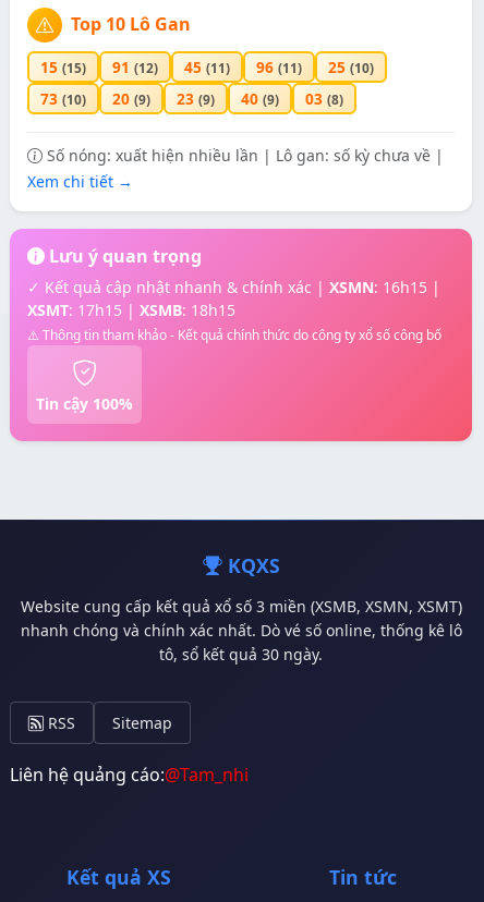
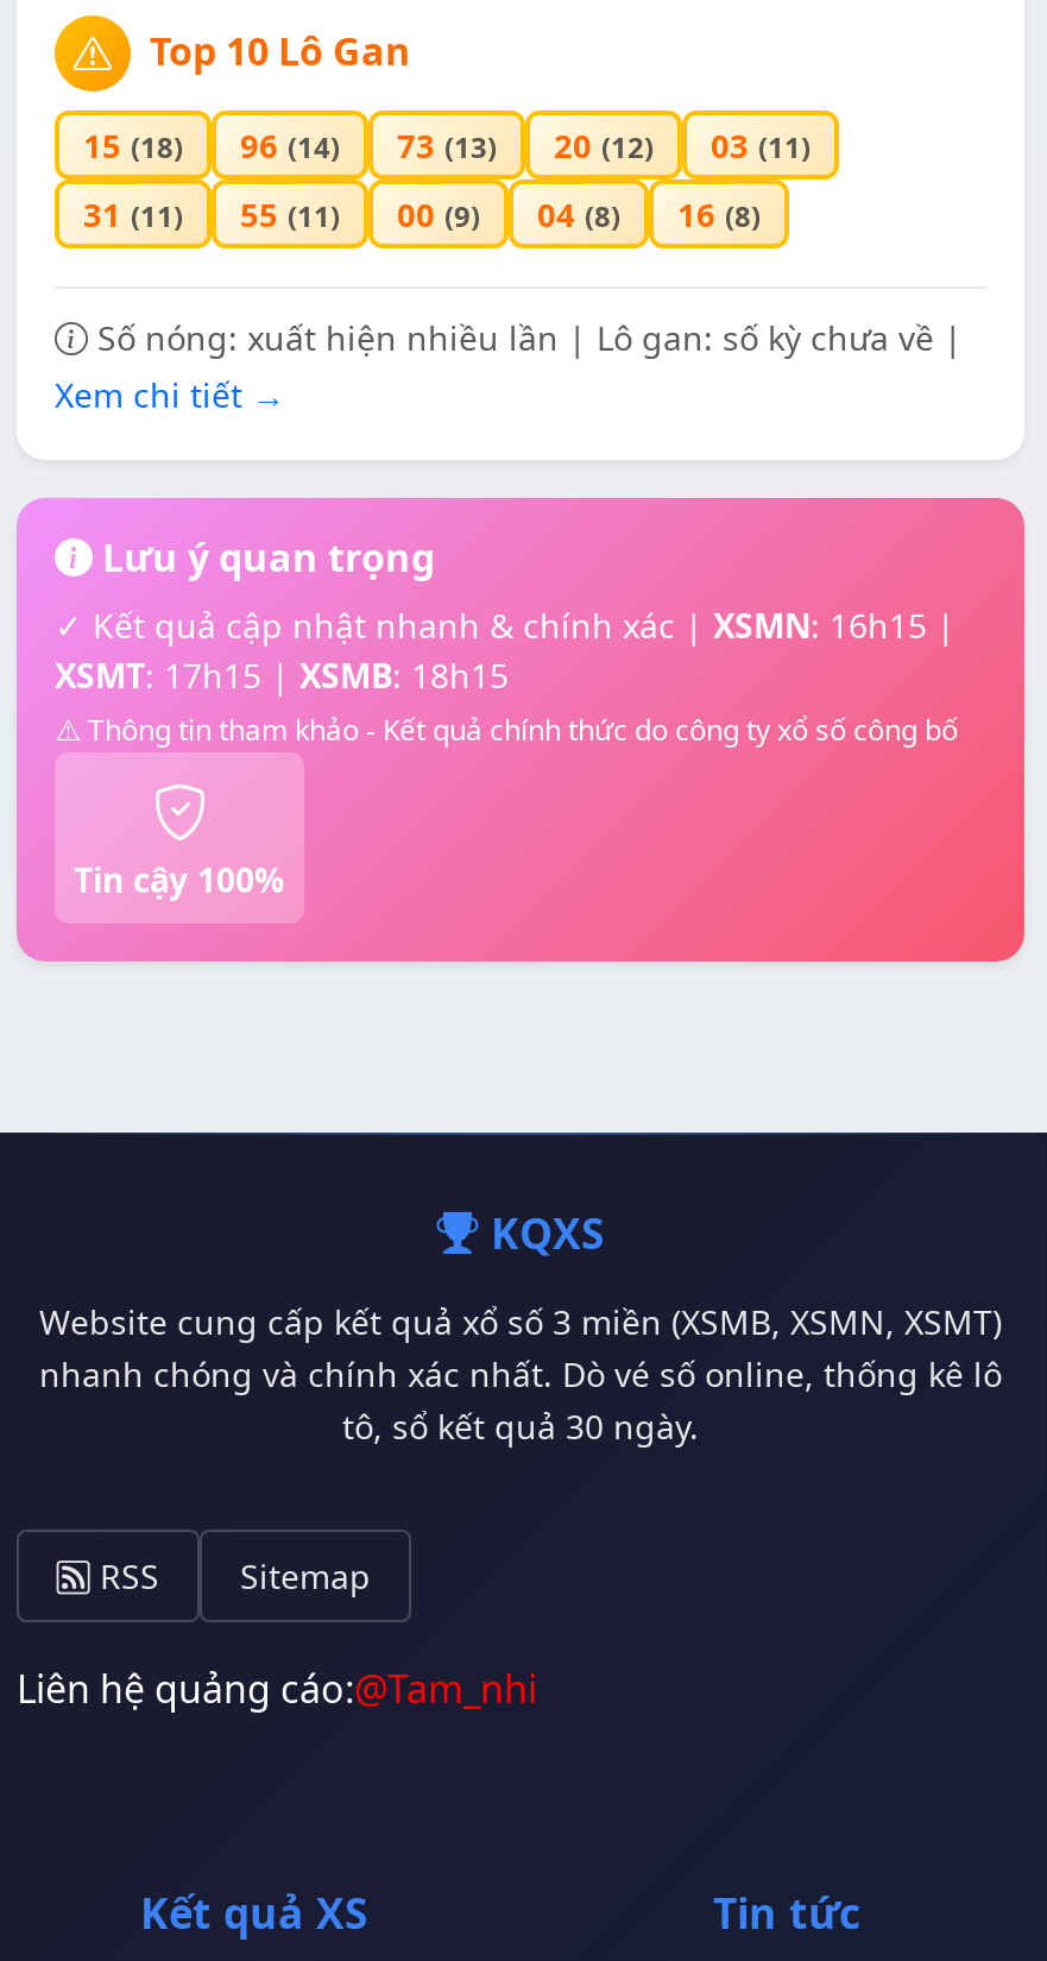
- 15 (15)
+ 15 (18)

- 91 (12)
+ 96 (14)

- 45 (11)
+ 73 (13)

- 96 (11)
+ 20 (12)

- 25 (10)
+ 03 (11)

- 73 (10)
+ 31 (11)

- 20 (9)
+ 55 (11)

- 23 (9)
+ 00 (9)

- 40 (9)
+ 04 (8)

- 03 (8)
+ 16 (8)
